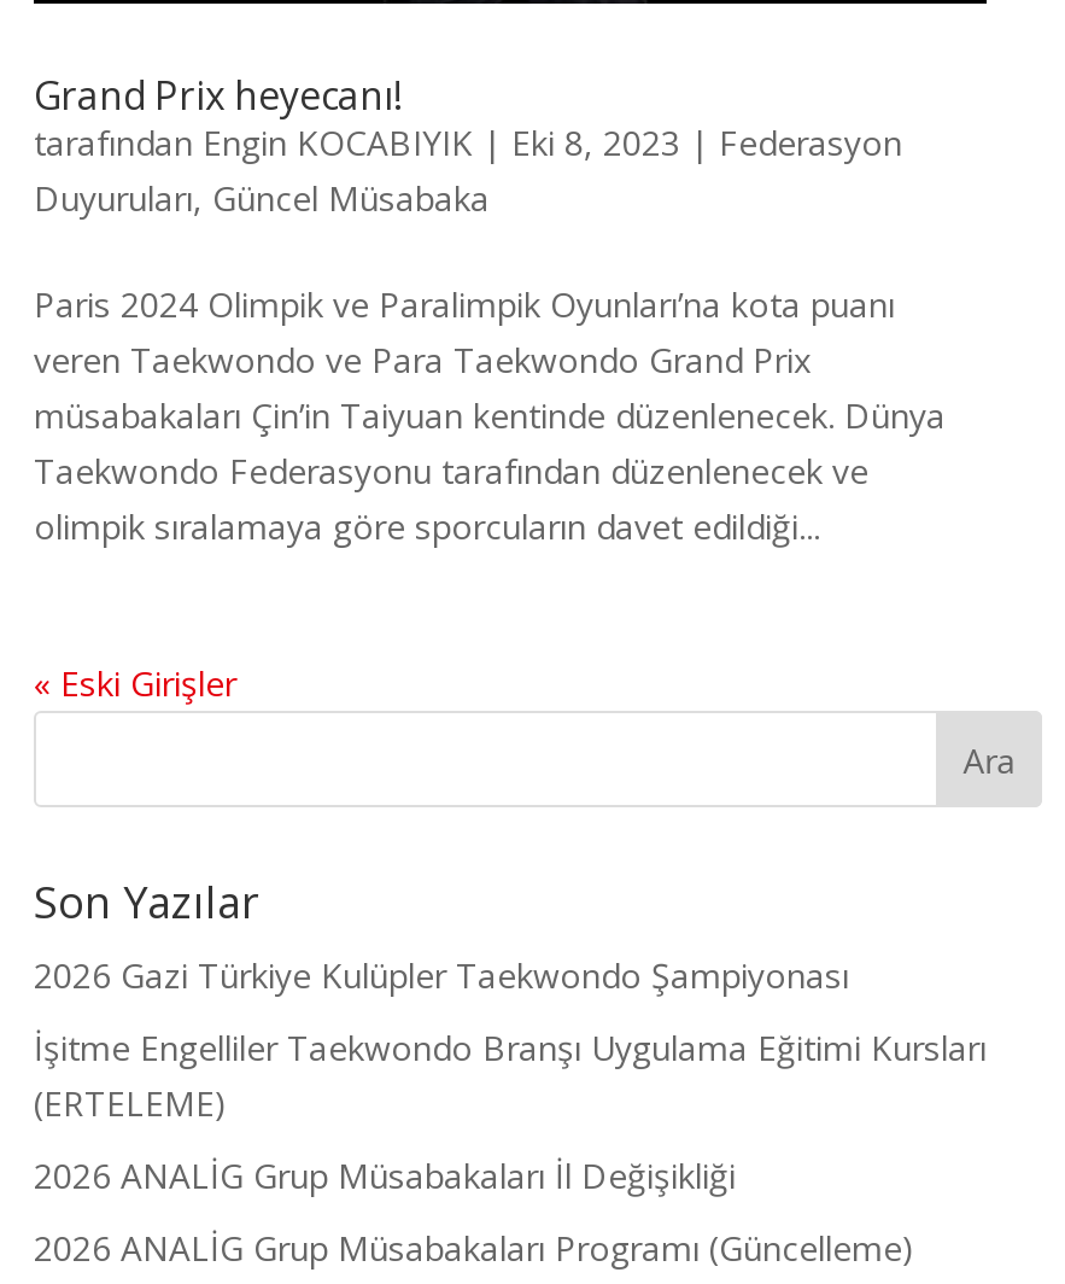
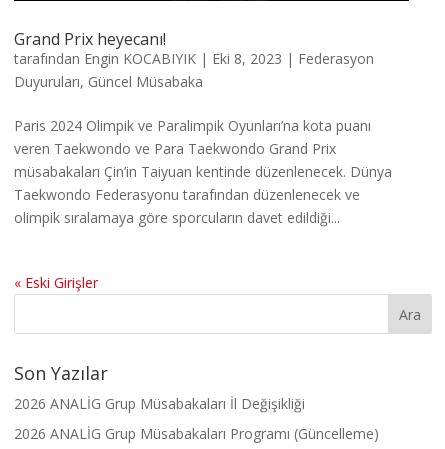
- 2026 Gazi Türkiye Kulüpler Taekwondo Şampiyonası
- İşitme Engelliler Taekwondo Branşı Uygulama Eğitimi Kursları
- (ERTELEME)
